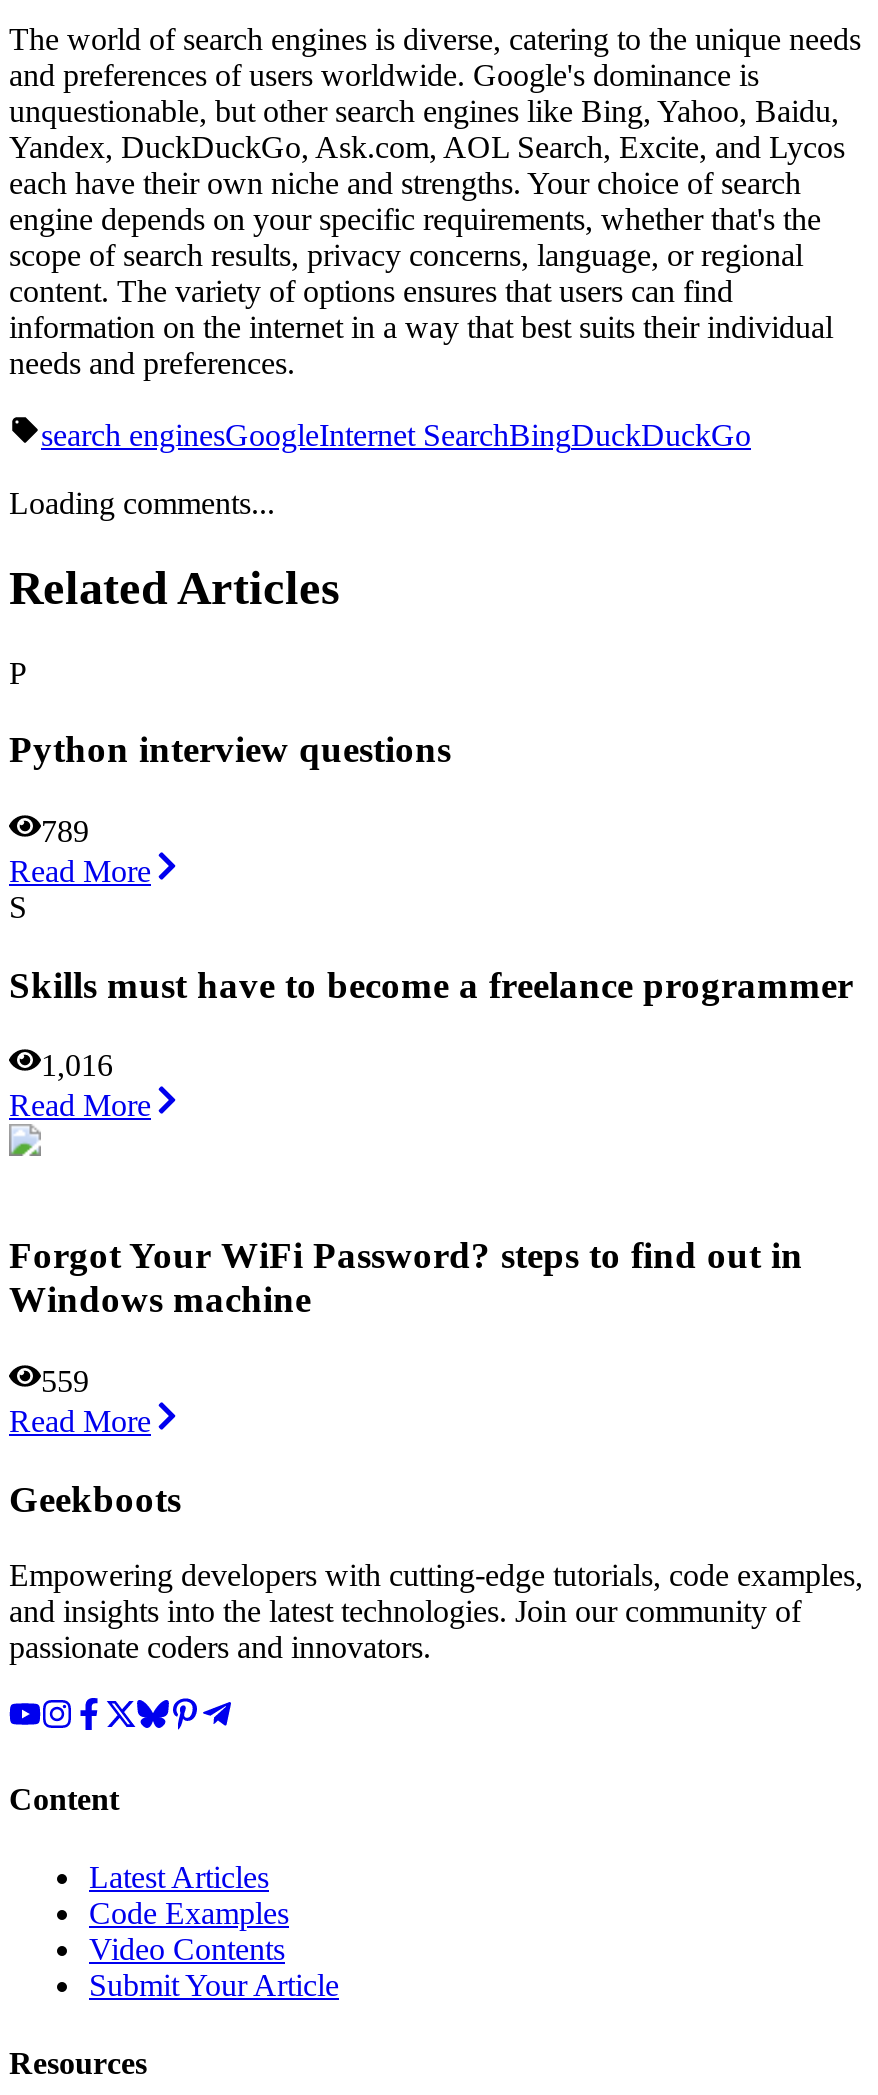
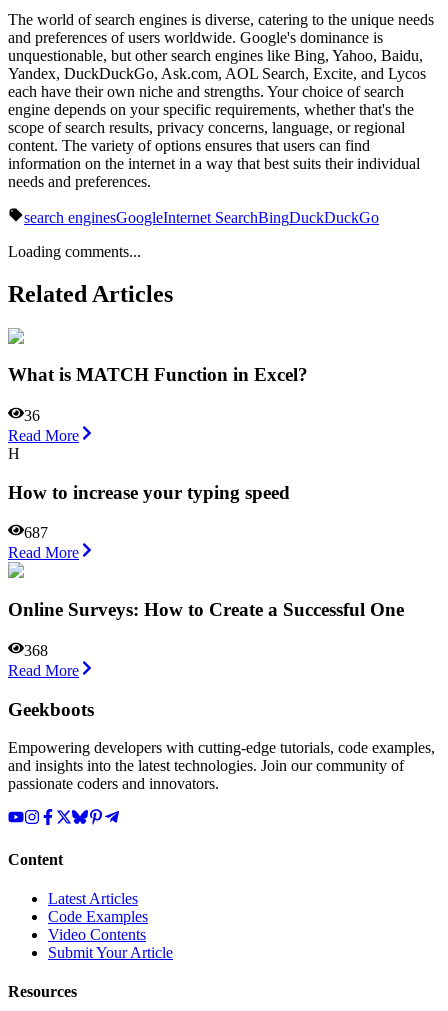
- P
- Python interview questions
- 789
+ What is MATCH Function in Excel?
+ 36

- S
+ H

- Skills must have to become a freelance programmer
+ How to increase your typing speed

- 1,016
+ 687

- Forgot Your WiFi Password? steps to find out in
- Windows machine
+ Online Surveys: How to Create a Successful One

- 559
+ 368
